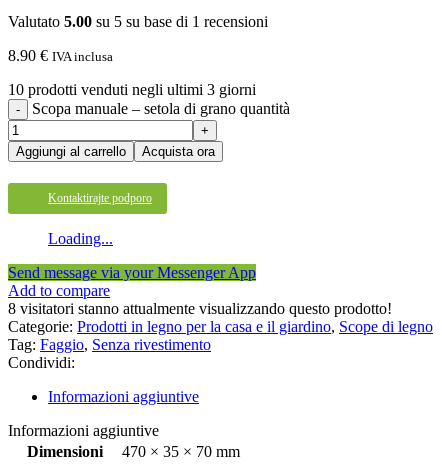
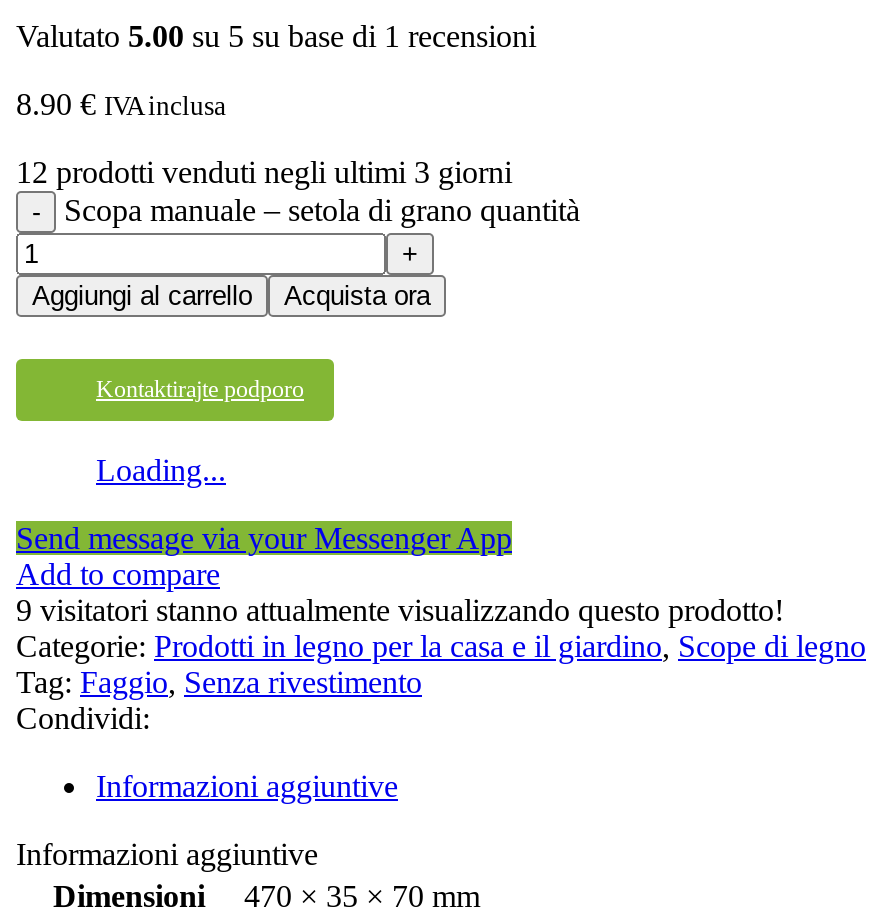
- 10 prodotti venduti negli ultimi 3 giorni
+ 12 prodotti venduti negli ultimi 3 giorni

- 8 visitatori stanno attualmente visualizzando questo prodotto!
+ 9 visitatori stanno attualmente visualizzando questo prodotto!
